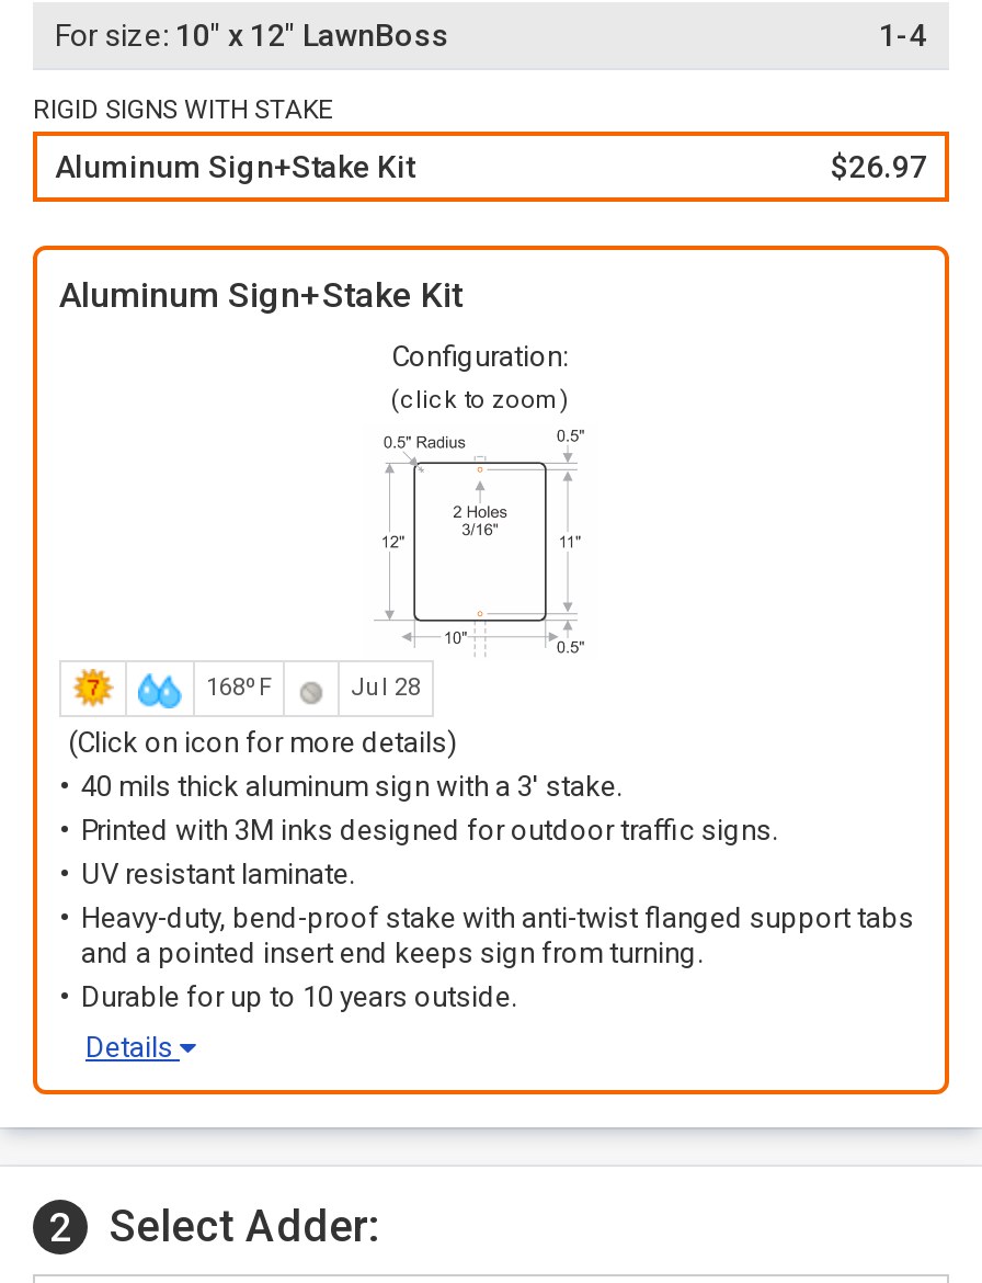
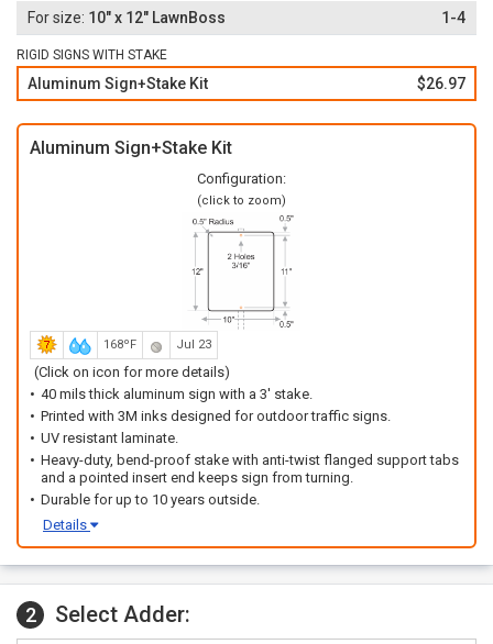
- Jul 28
+ Jul 23
